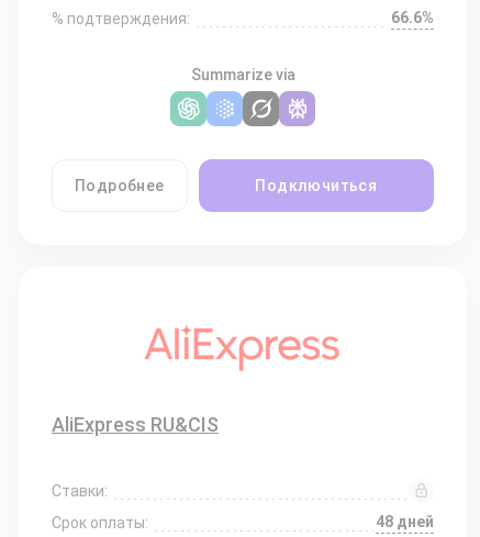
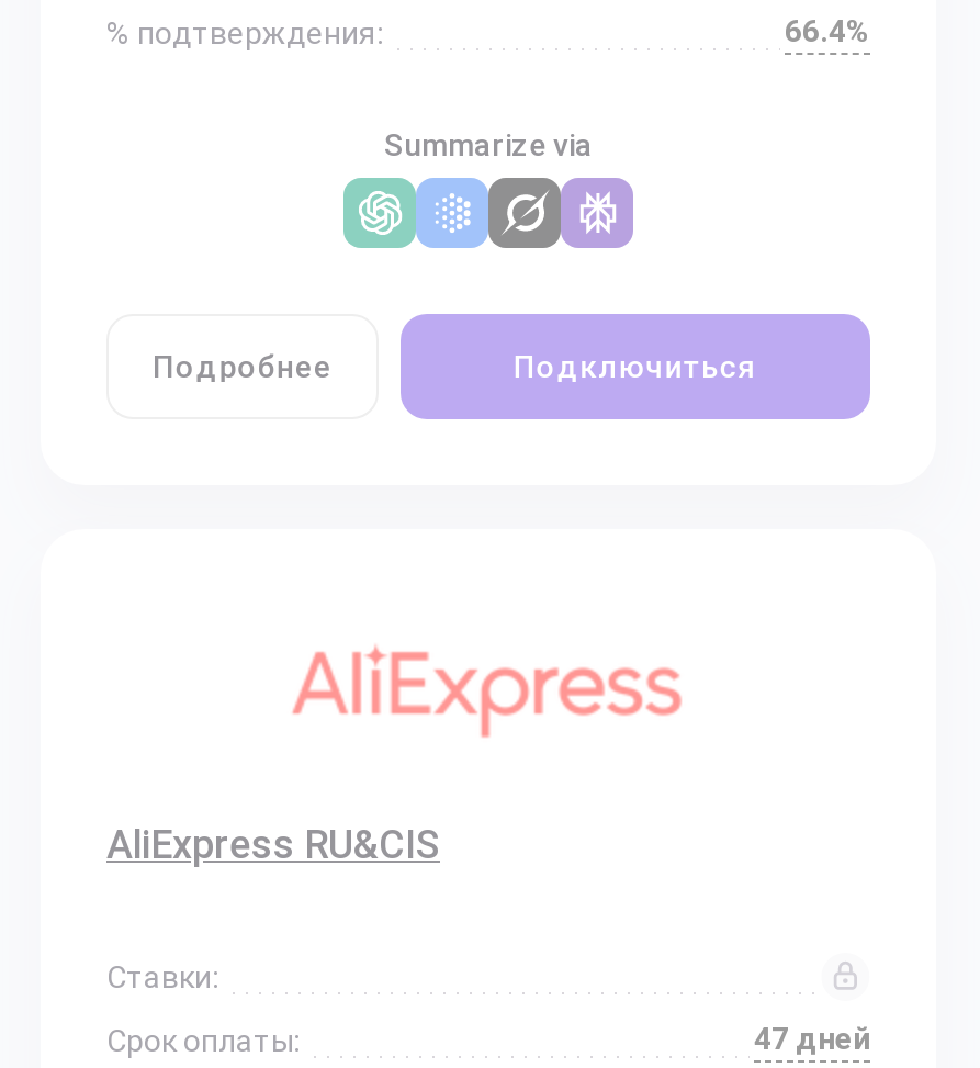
- 66.6%
+ 66.4%

- 48 дней
+ 47 дней
